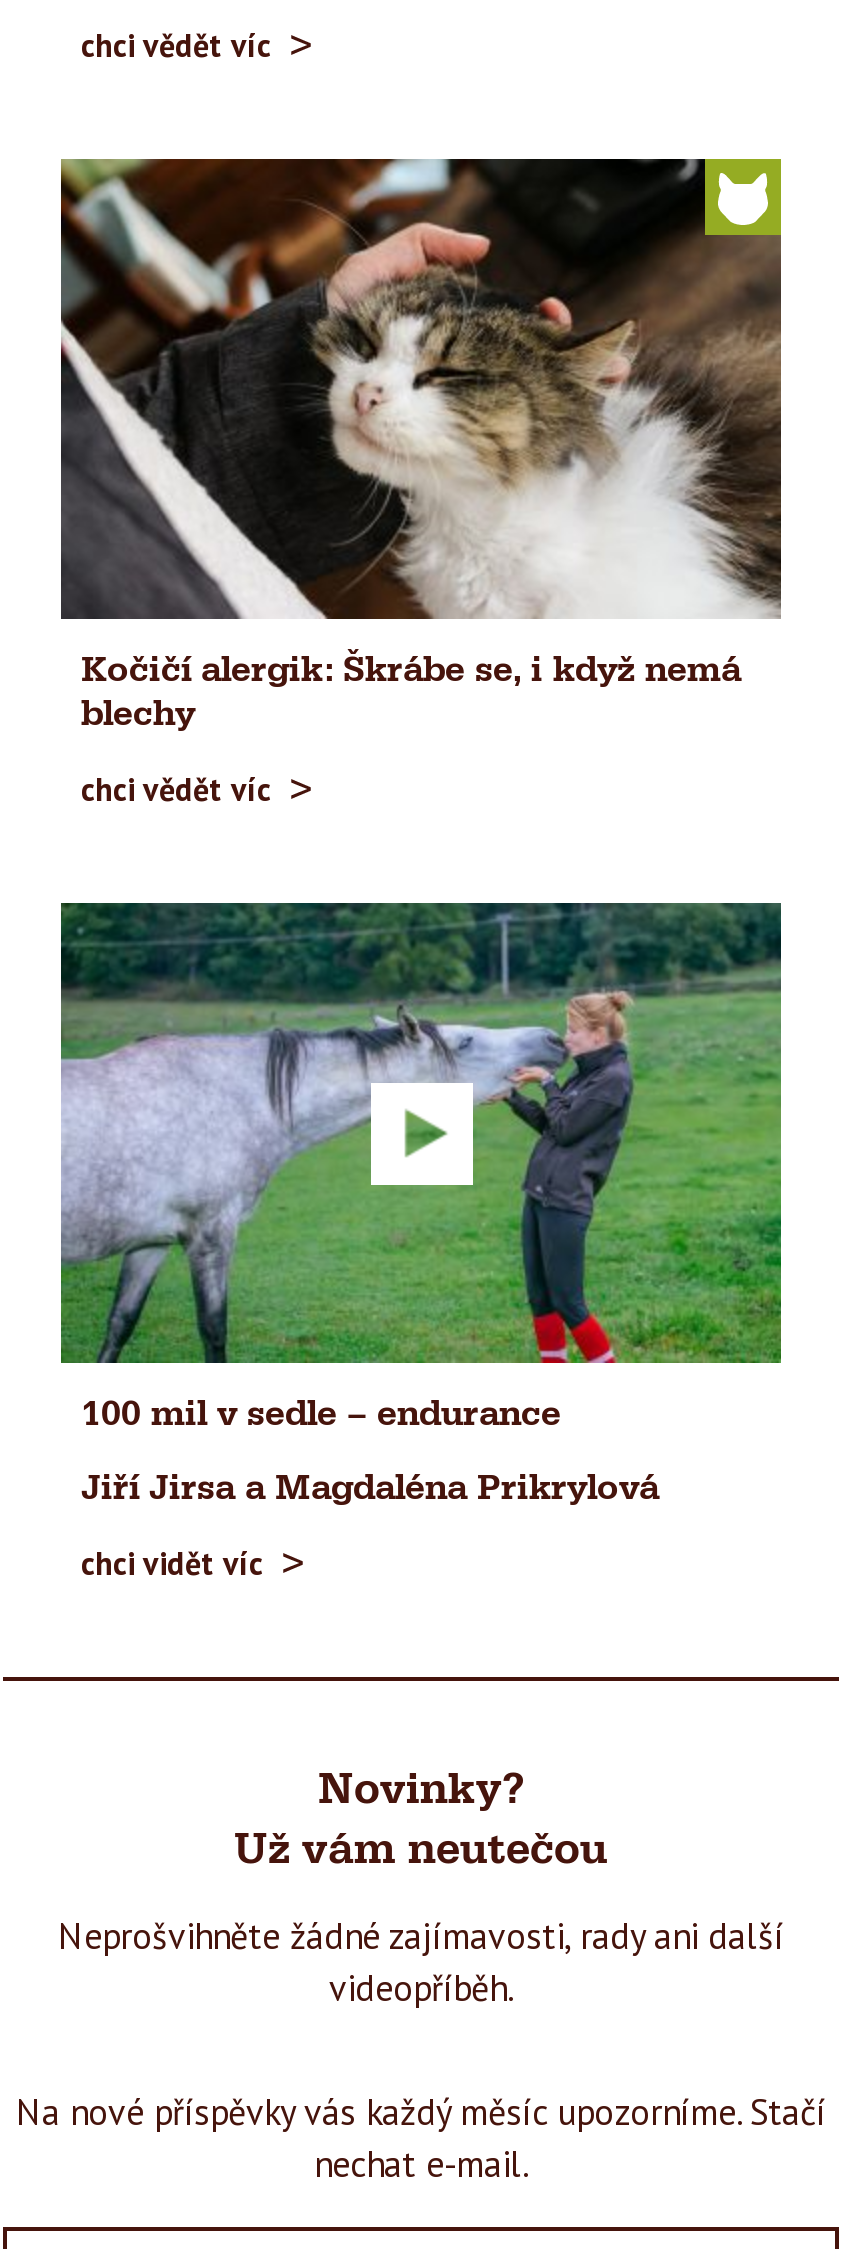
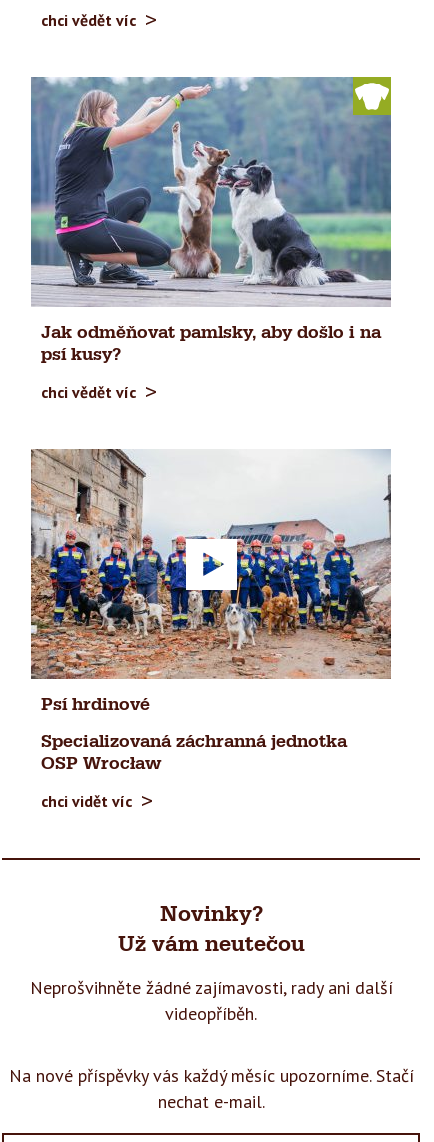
- [image]
- Kočičí alergik: Škrábe se, i když nemá
- blechy
+ [image]
+ Jak odměňovat pamlsky, aby došlo i na
+ psí kusy?

- [image]
- 100 mil v sedle – endurance
+ [image]
+ Psí hrdinové

- Jiří Jirsa a Magdaléna Prikrylová
+ Specializovaná záchranná jednotka
+ OSP Wrocław
